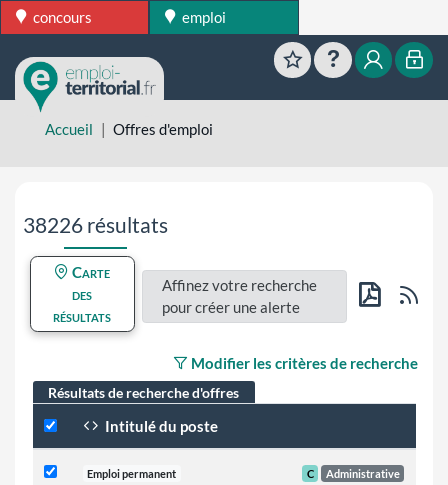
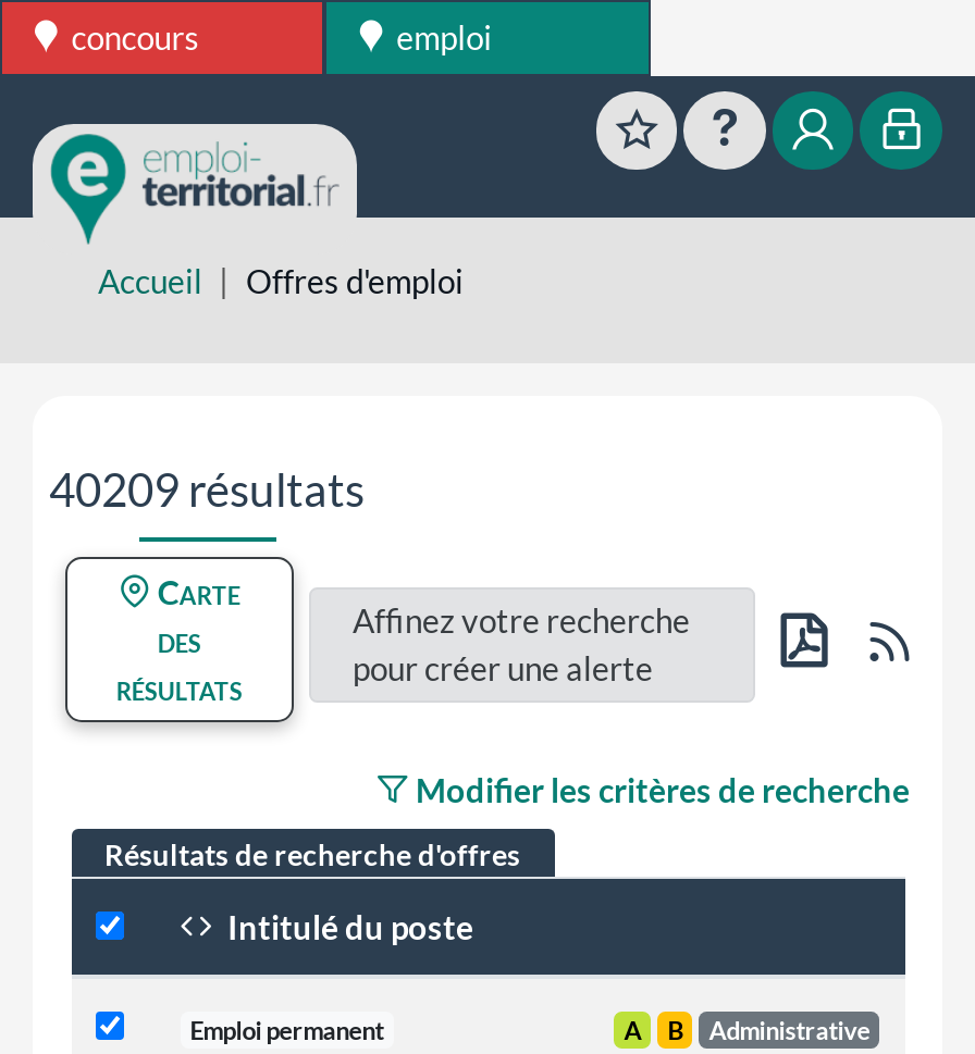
- 38226 résultats
+ 40209 résultats

- C
+ A
+ B
